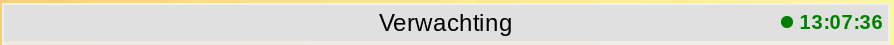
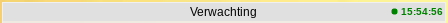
- 13:07:36
+ 15:54:56
